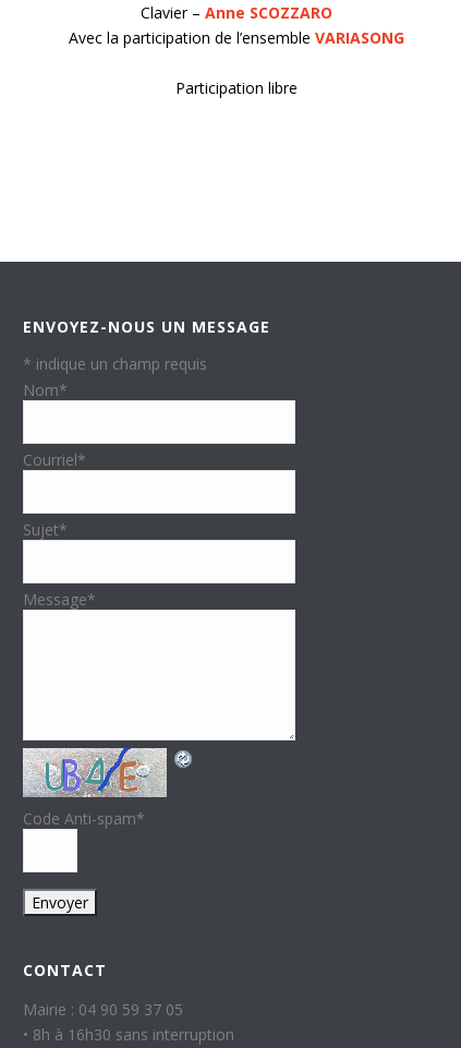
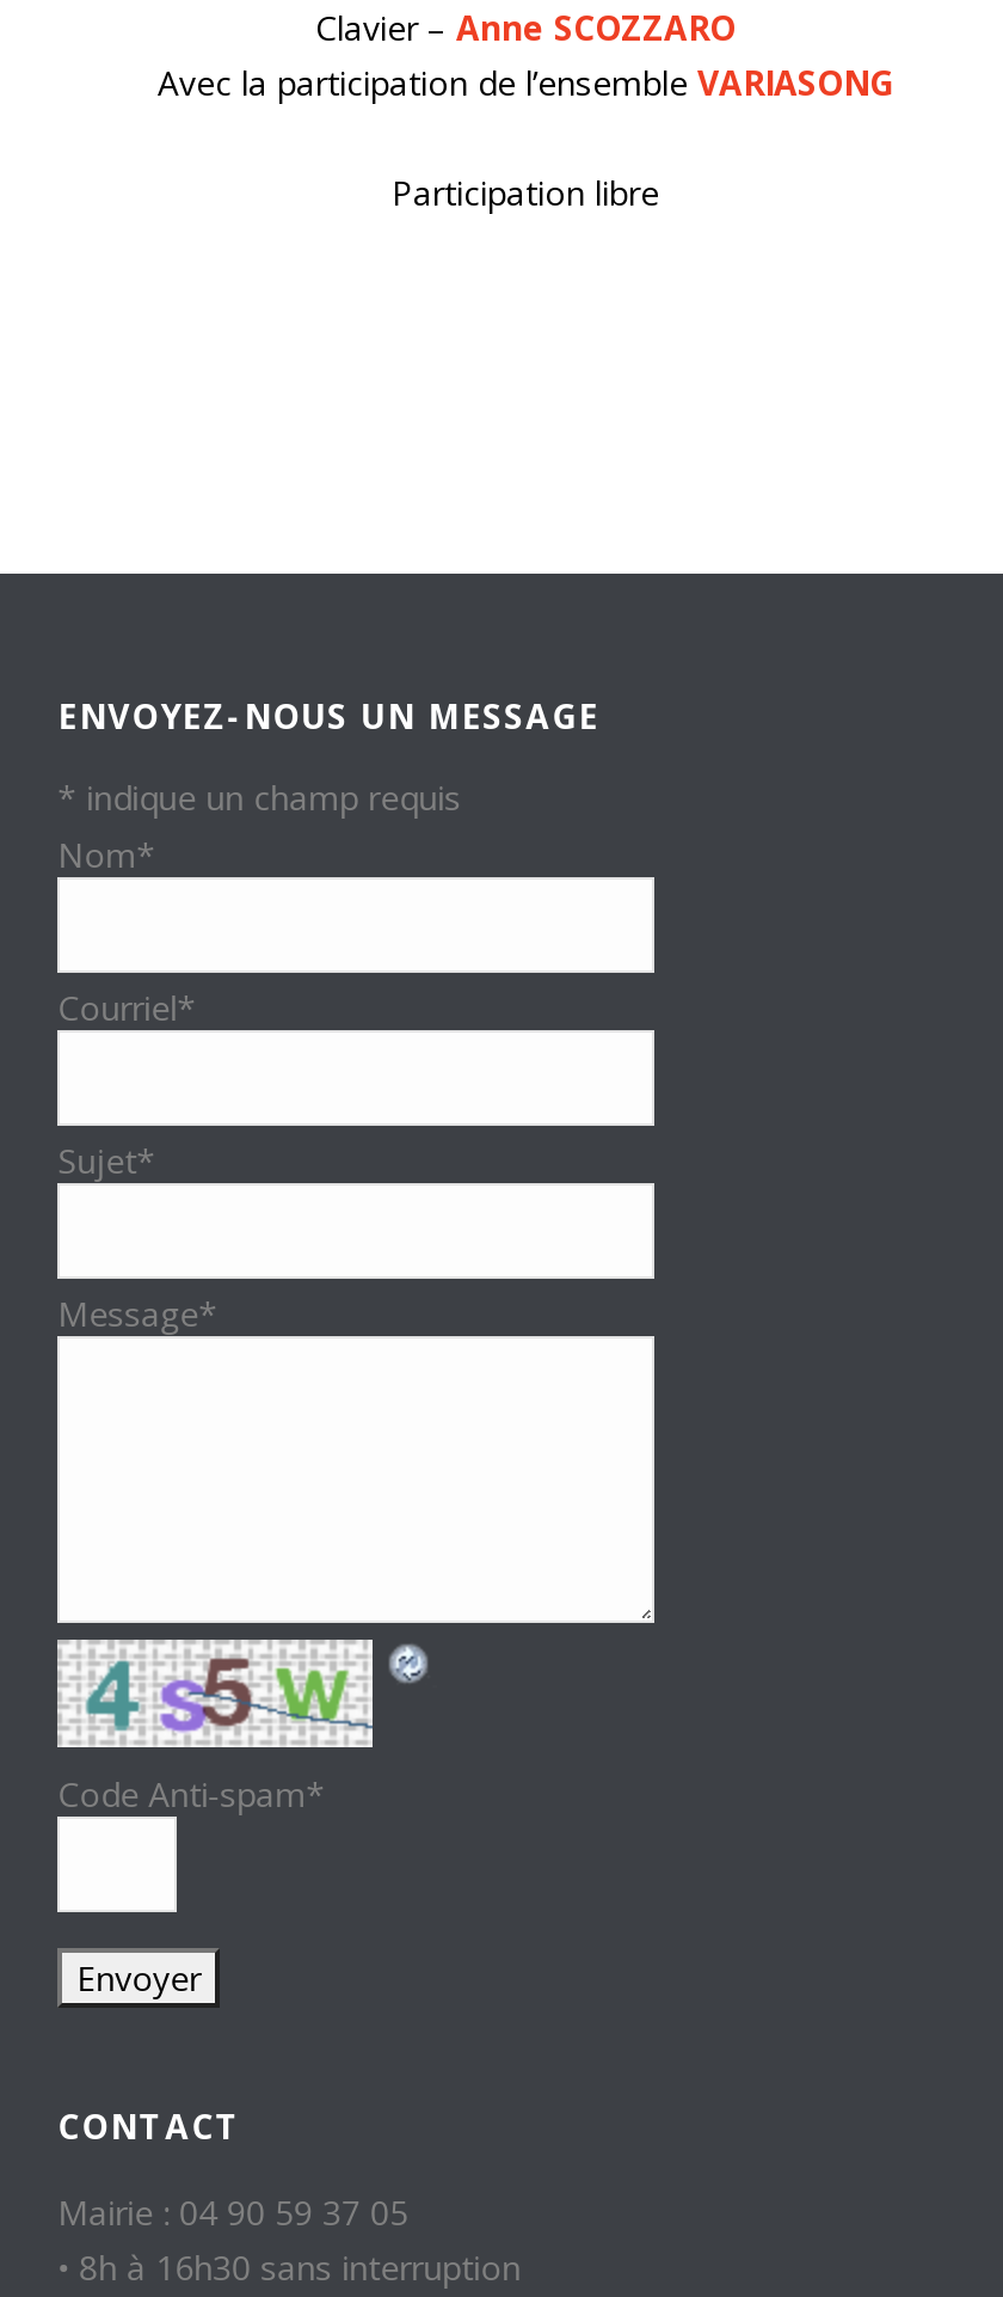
- [image]
+ [image]
